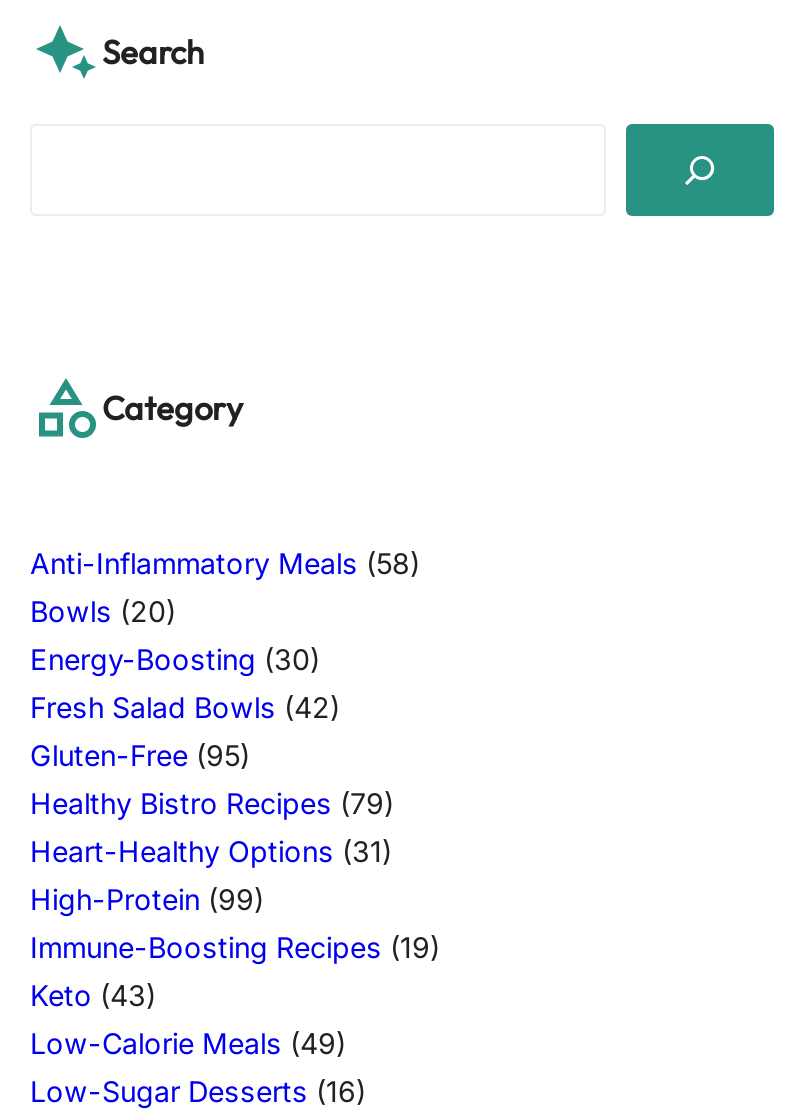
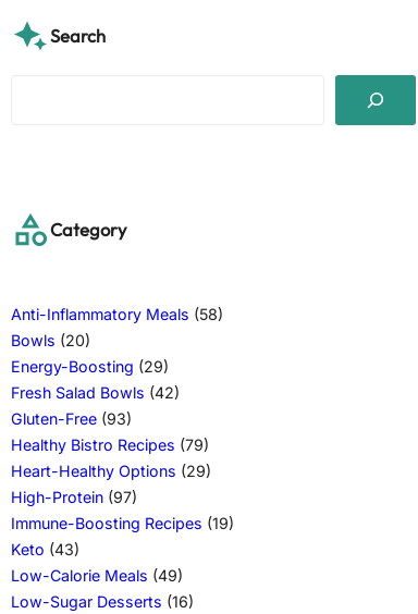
- Energy-Boosting (30)
+ Energy-Boosting (29)

- Gluten-Free (95)
+ Gluten-Free (93)

- Heart-Healthy Options (31)
+ Heart-Healthy Options (29)

- High-Protein (99)
+ High-Protein (97)
